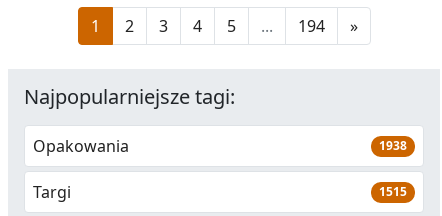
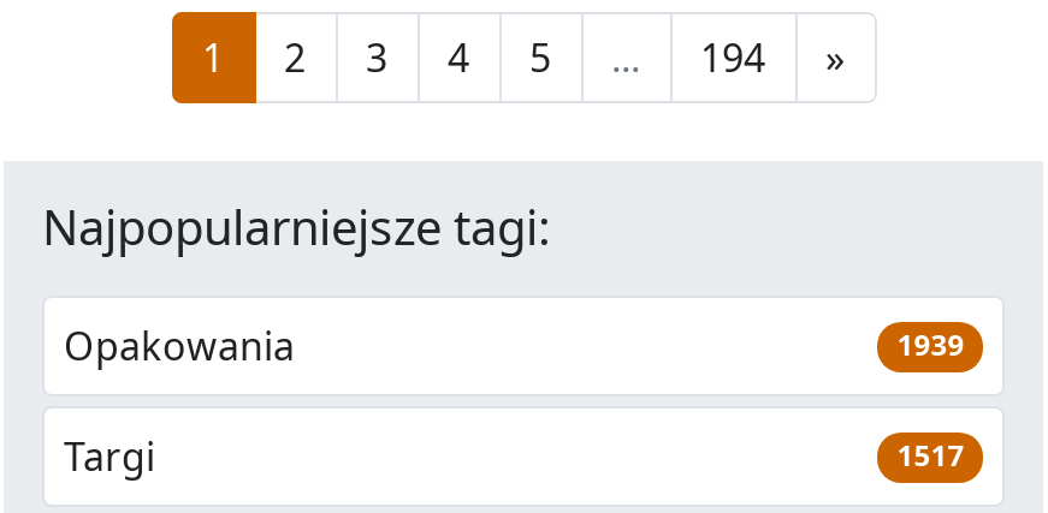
- 1938
+ 1939

- 1515
+ 1517
